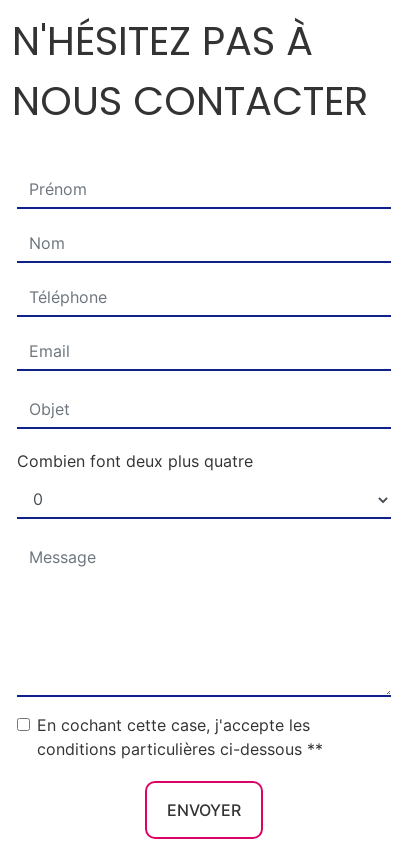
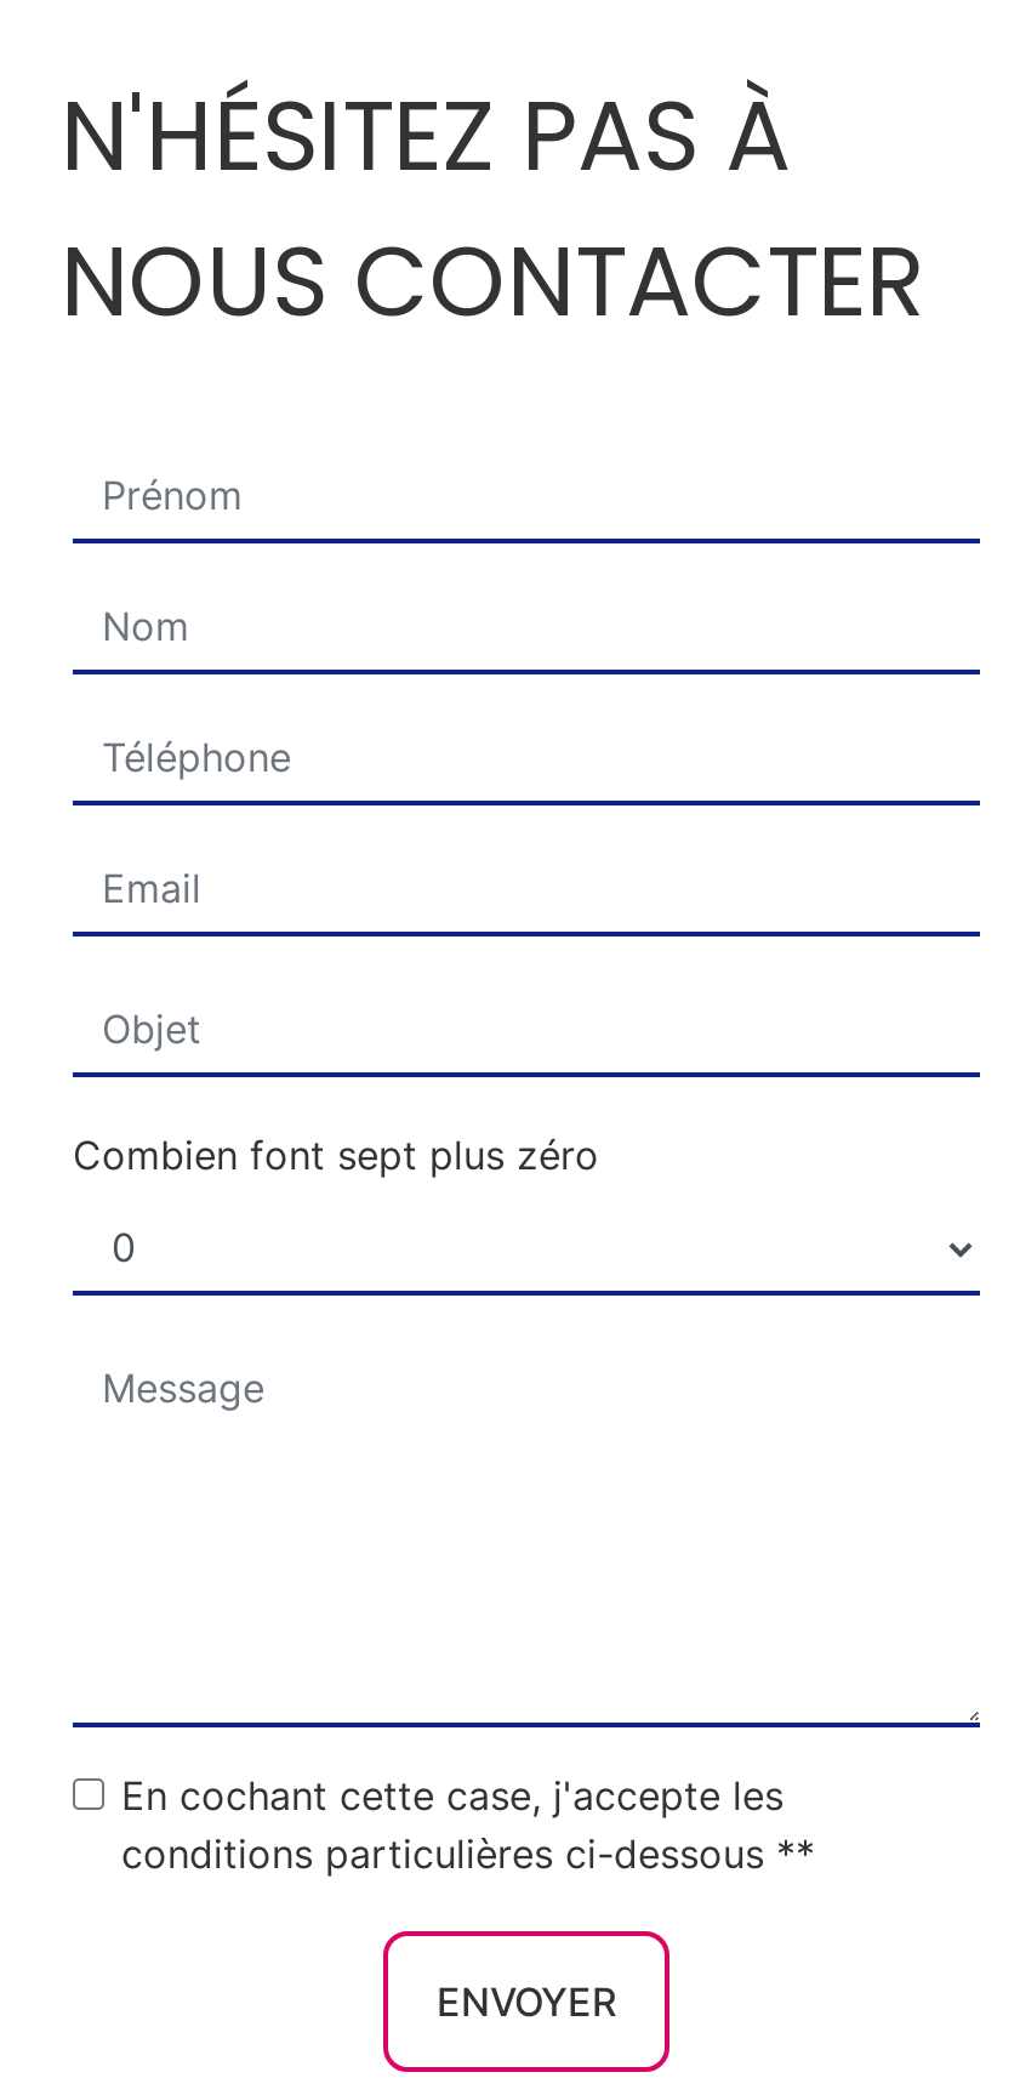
- Combien font deux plus quatre
+ Combien font sept plus zéro
